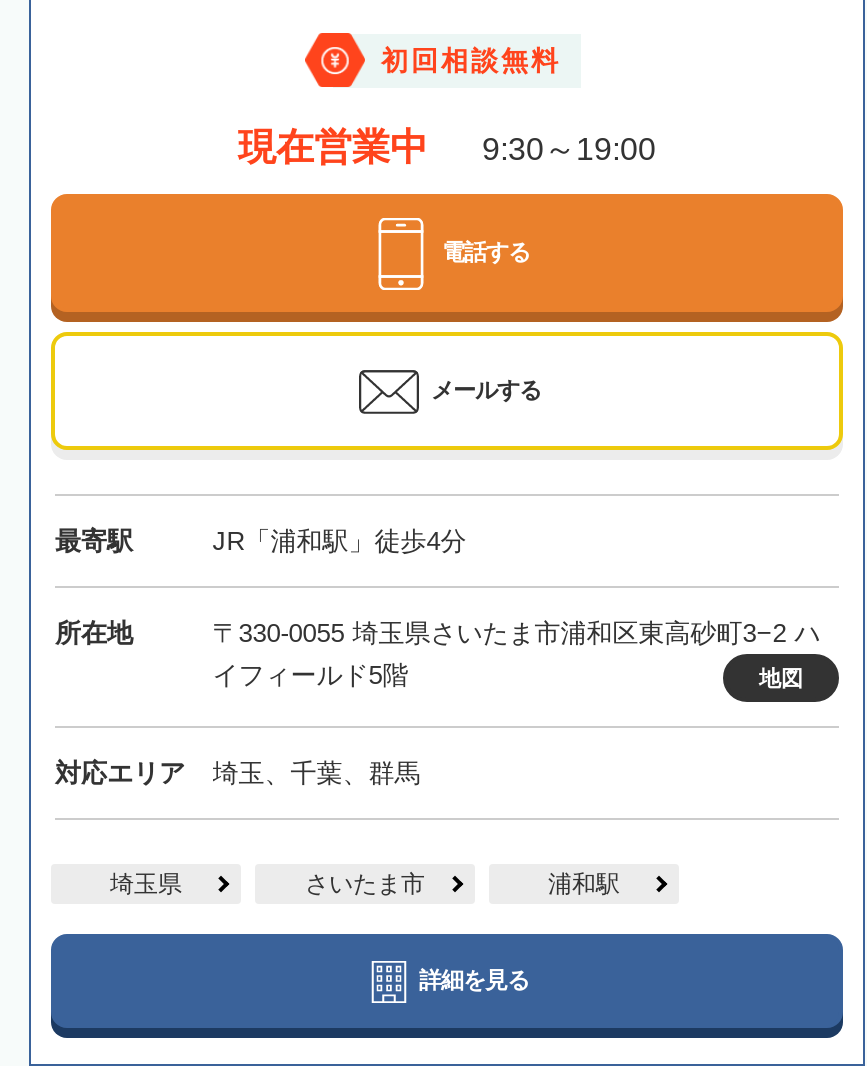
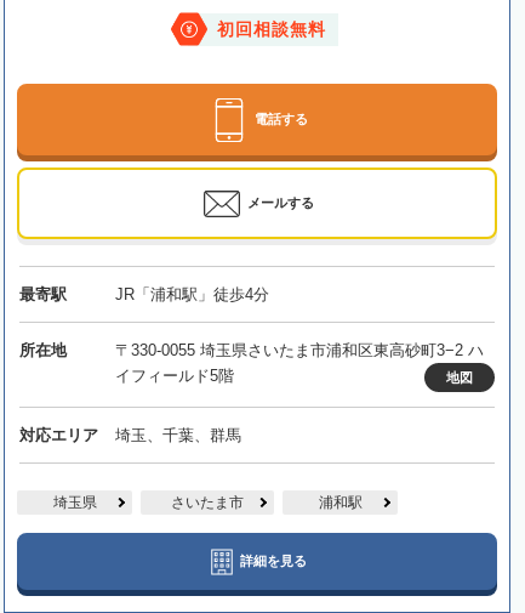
- 現在営業中
- 9:30～19:00
